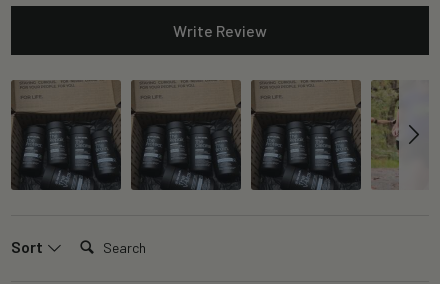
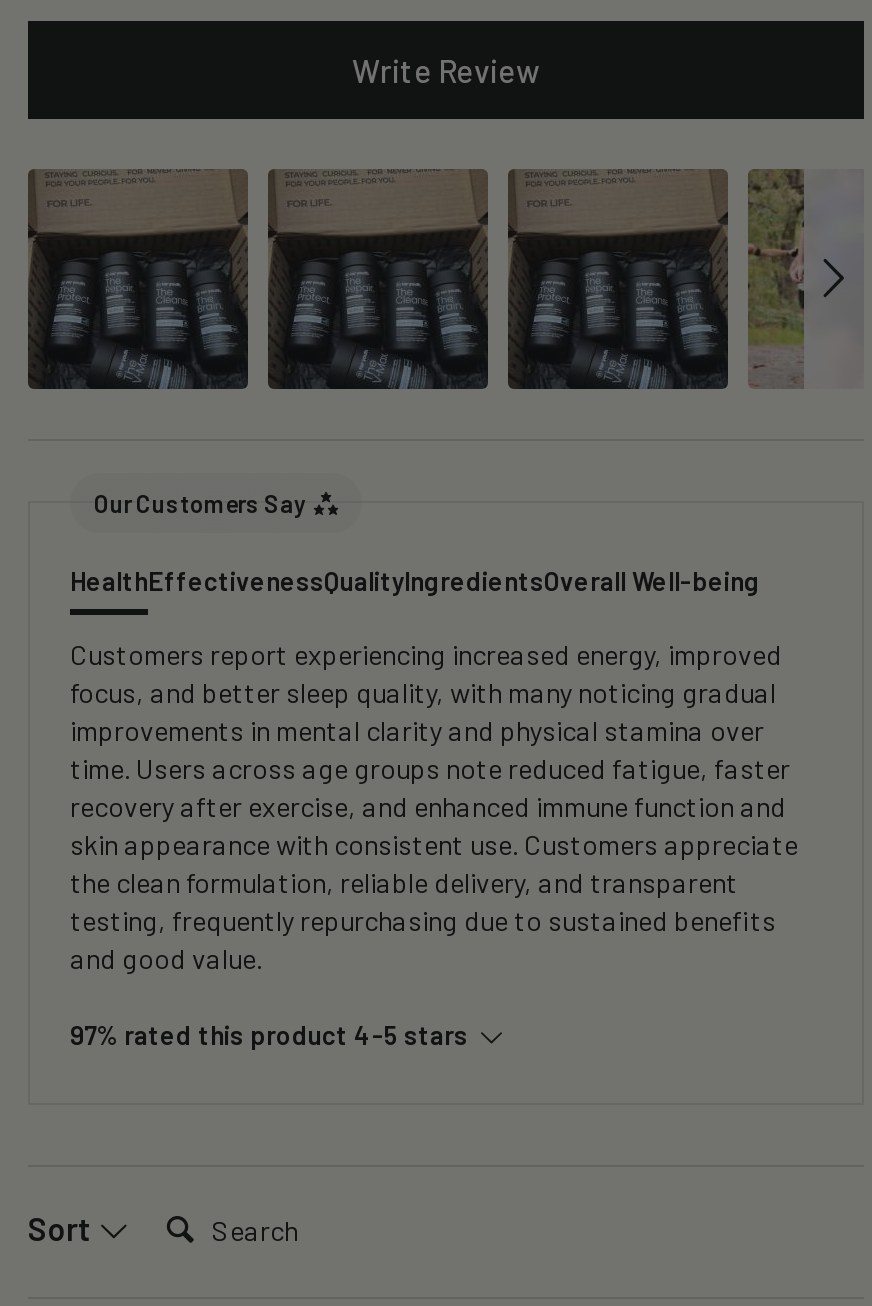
+ Our Customers Say
+ HealthEffectivenessQualityIngredientsOverall Well-being
+ Customers report experiencing increased energy, improved
+ focus, and better sleep quality, with many noticing gradual
+ improvements in mental clarity and physical stamina over
+ time. Users across age groups note reduced fatigue, faster
+ recovery after exercise, and enhanced immune function and
+ skin appearance with consistent use. Customers appreciate
+ the clean formulation, reliable delivery, and transparent
+ testing, frequently repurchasing due to sustained benefits
+ and good value.
+ 97% rated this product 4-5 stars
